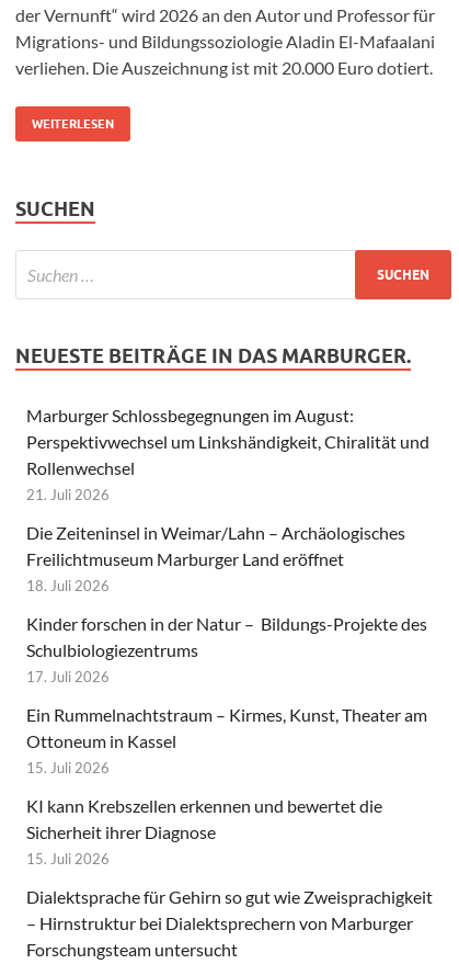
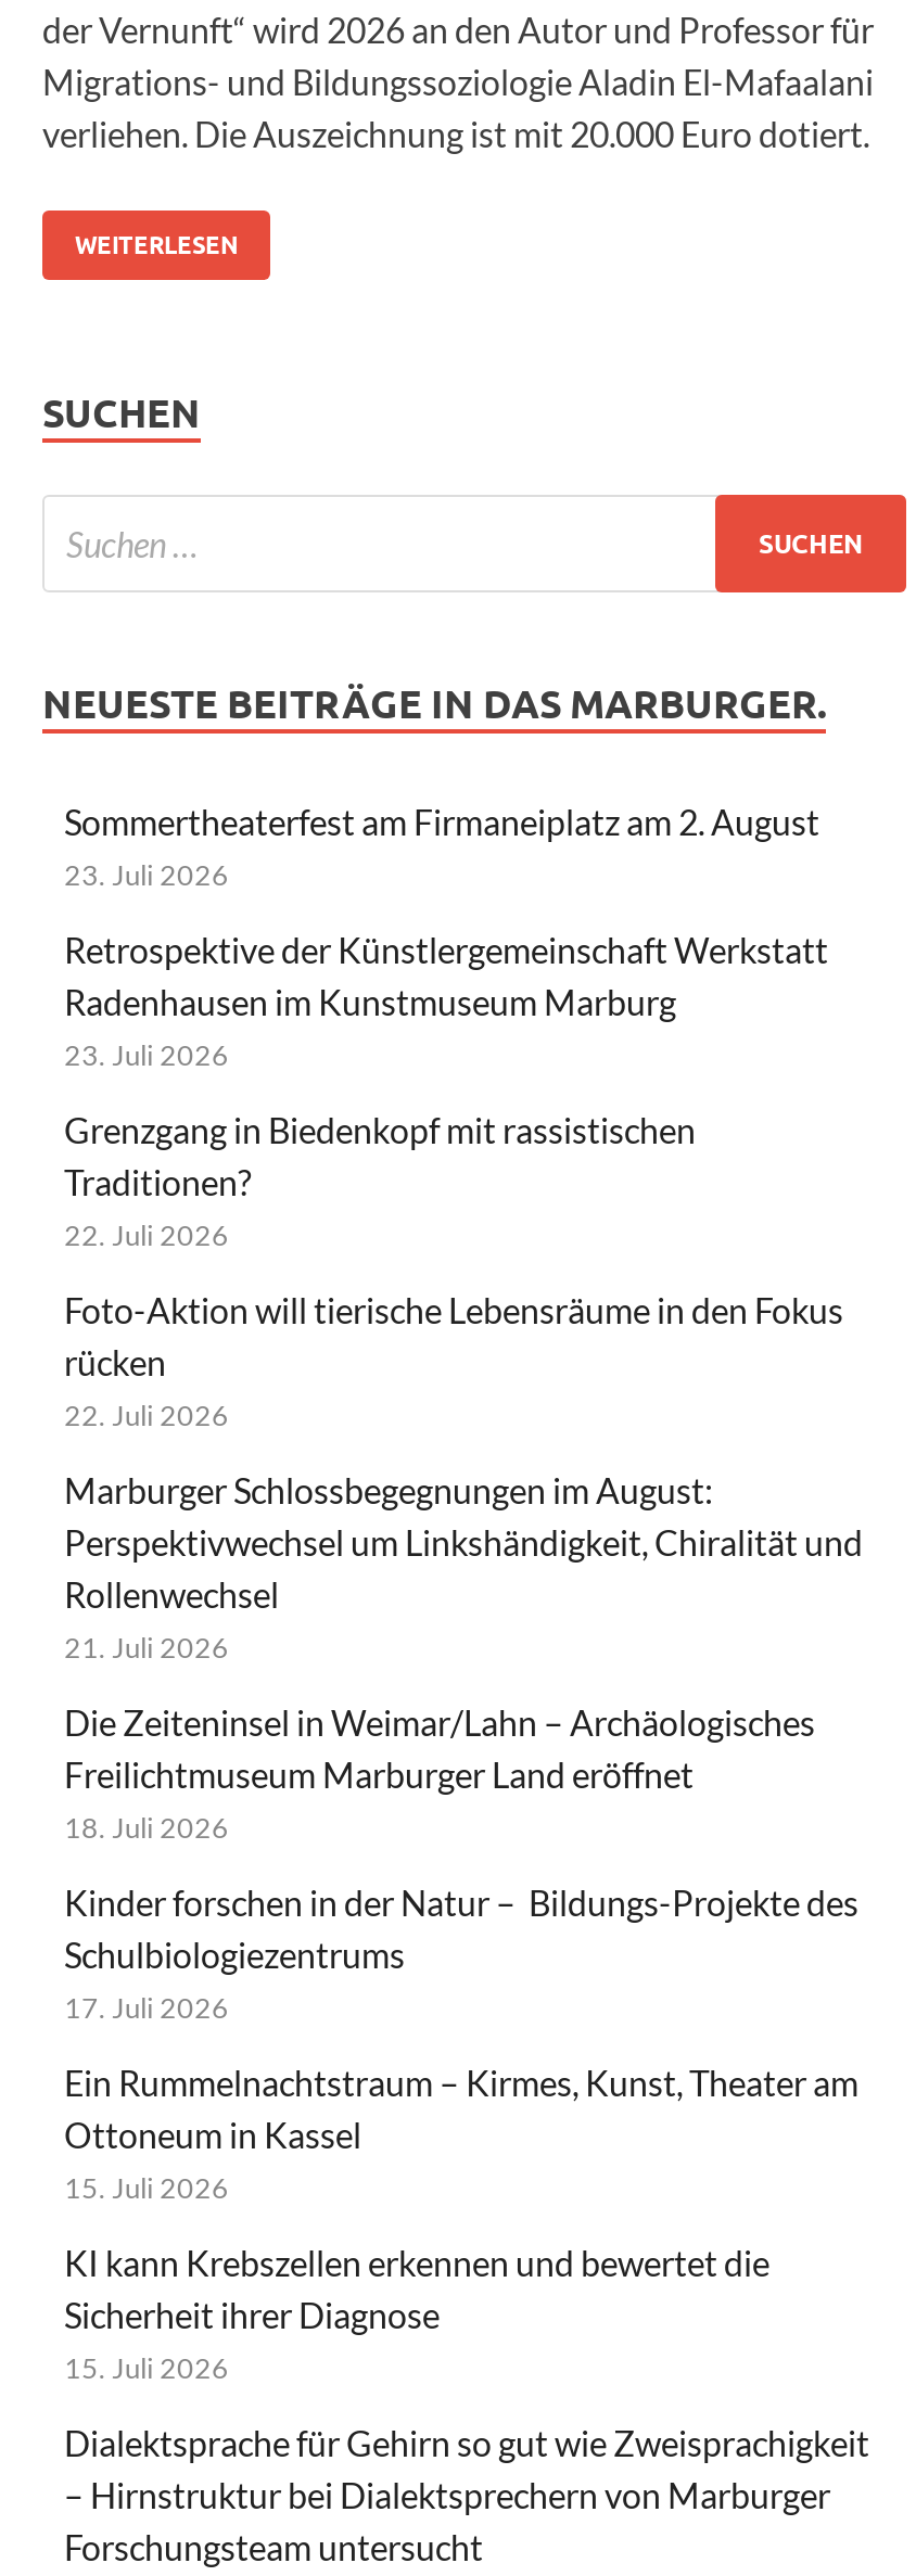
+ Sommertheaterfest am Firmaneiplatz am 2. August
+ 23. Juli 2026
+ Retrospektive der Künstlergemeinschaft Werkstatt
+ Radenhausen im Kunstmuseum Marburg
+ 23. Juli 2026
+ Grenzgang in Biedenkopf mit rassistischen
+ Traditionen?
+ 22. Juli 2026
+ Foto-Aktion will tierische Lebensräume in den Fokus
+ rücken
+ 22. Juli 2026
